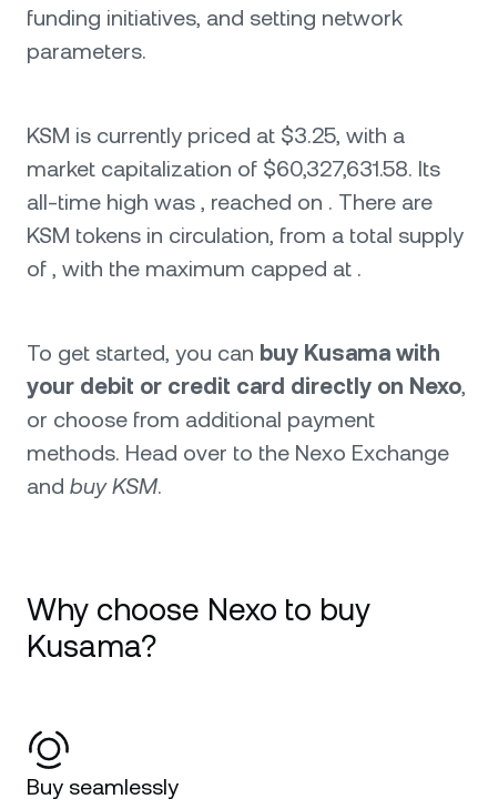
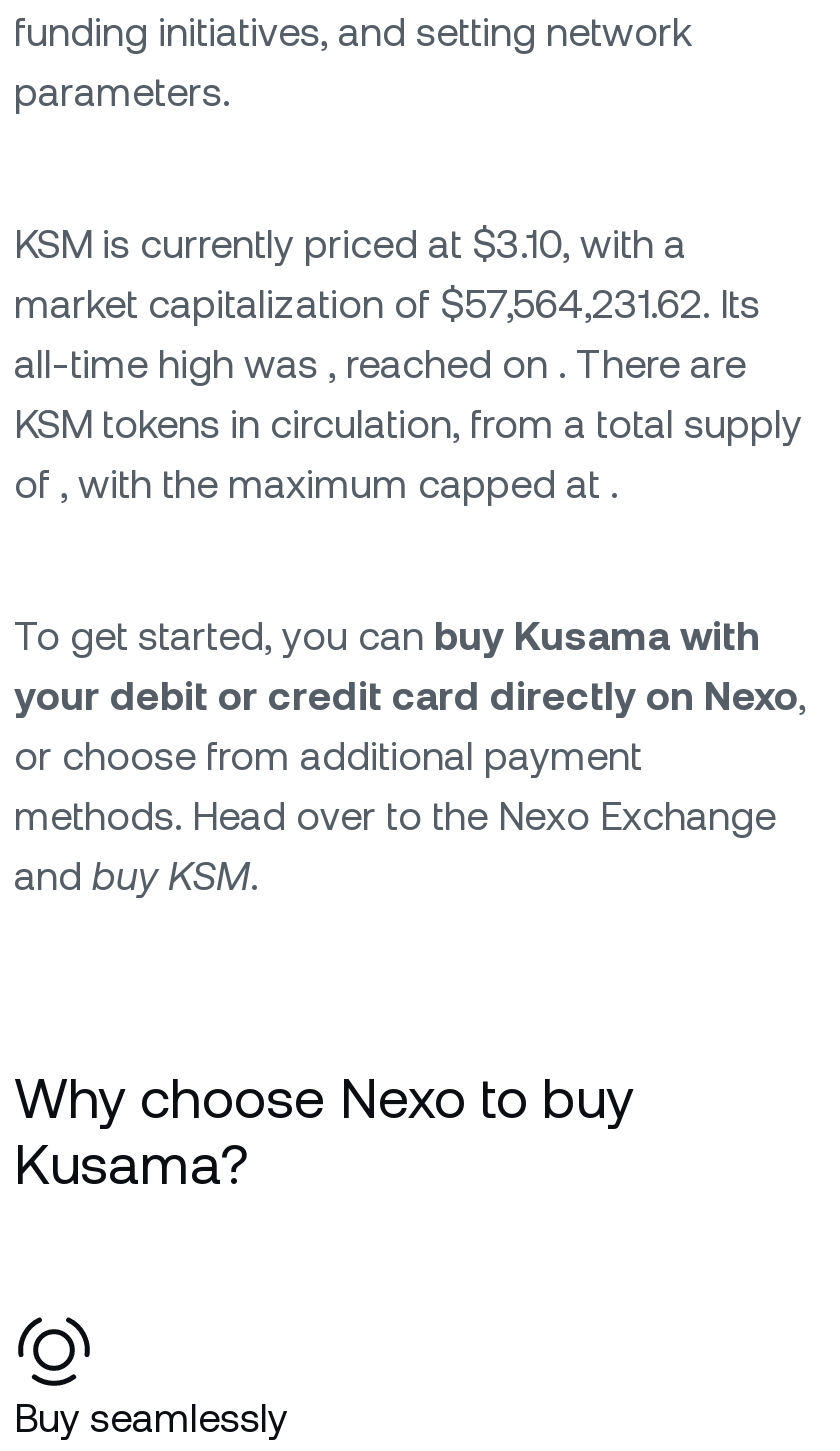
- KSM is currently priced at $3.25, with a
+ KSM is currently priced at $3.10, with a

- market capitalization of $60,327,631.58. Its
+ market capitalization of $57,564,231.62. Its
